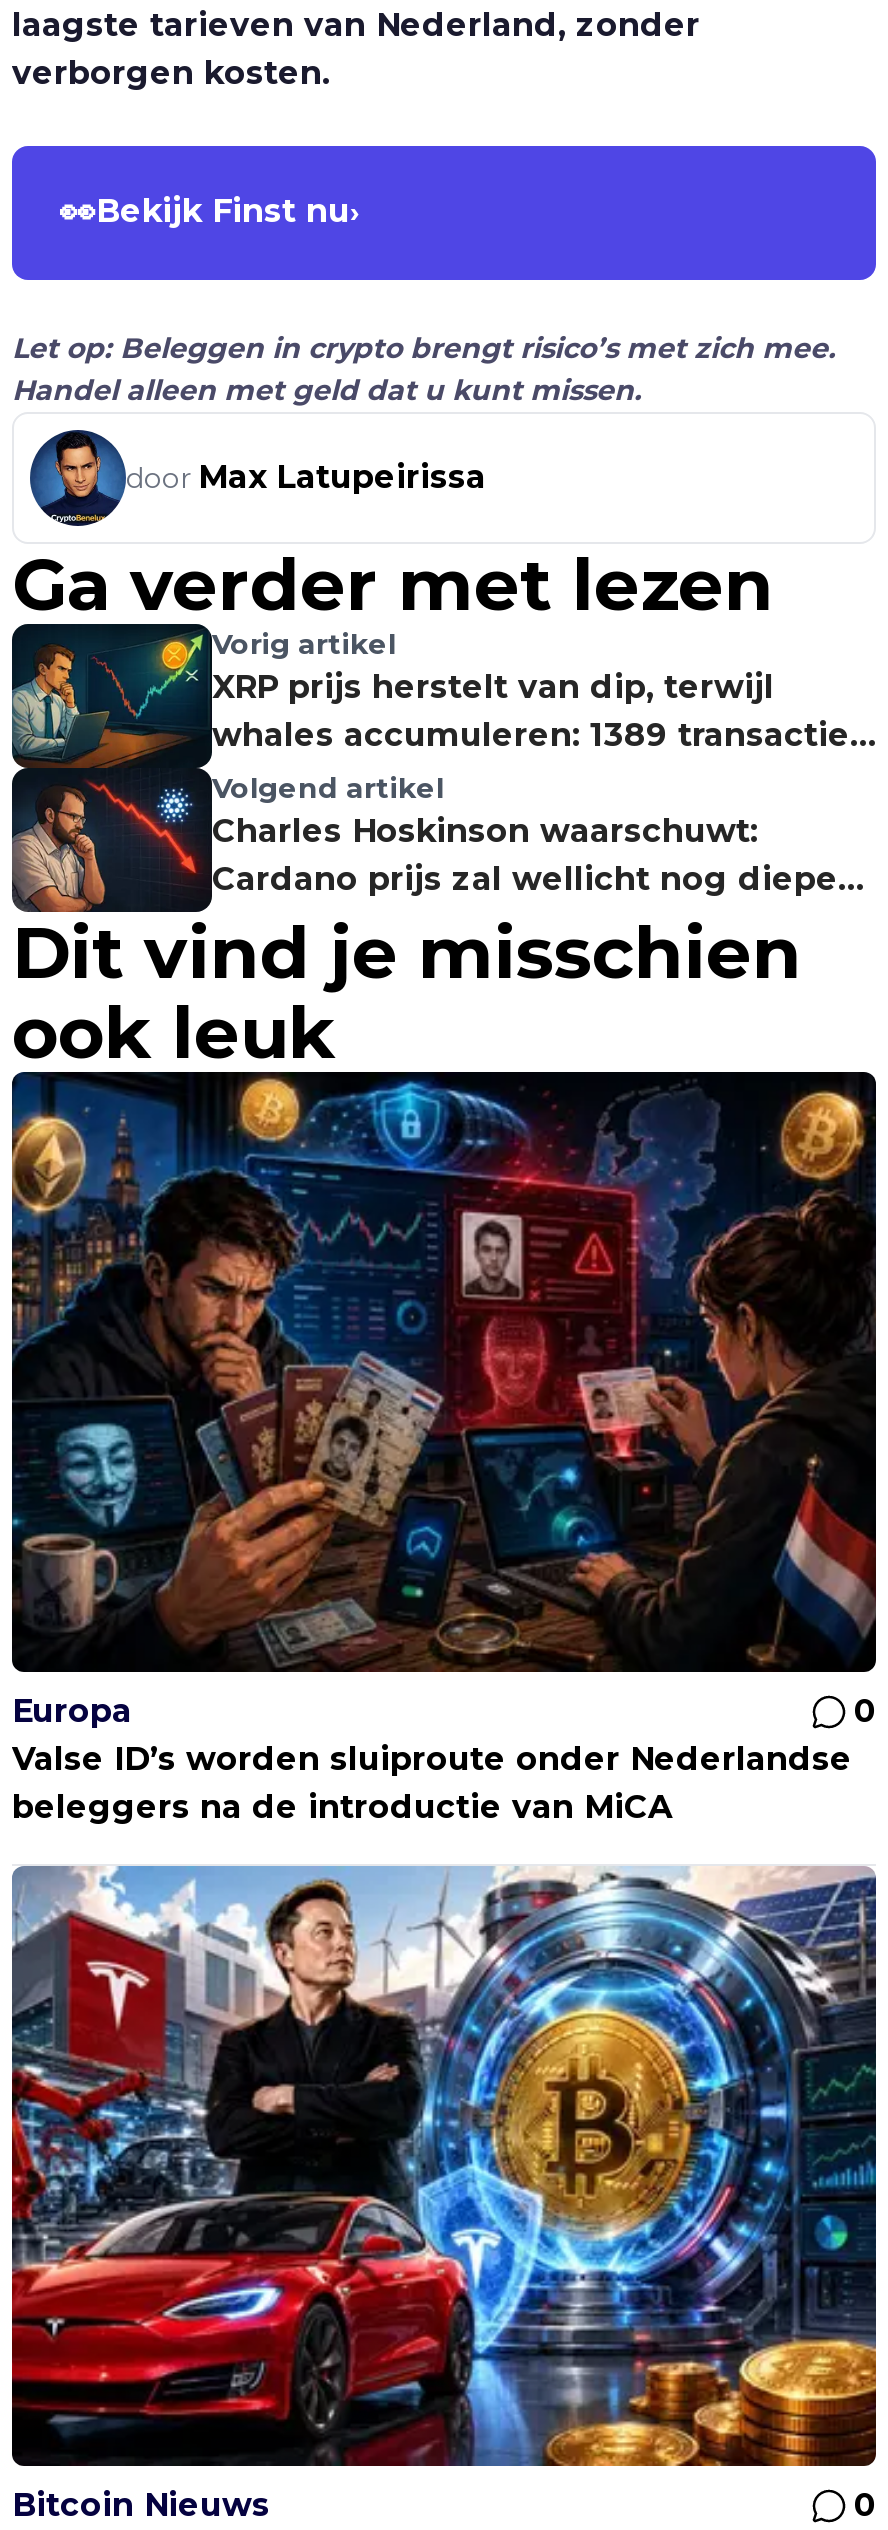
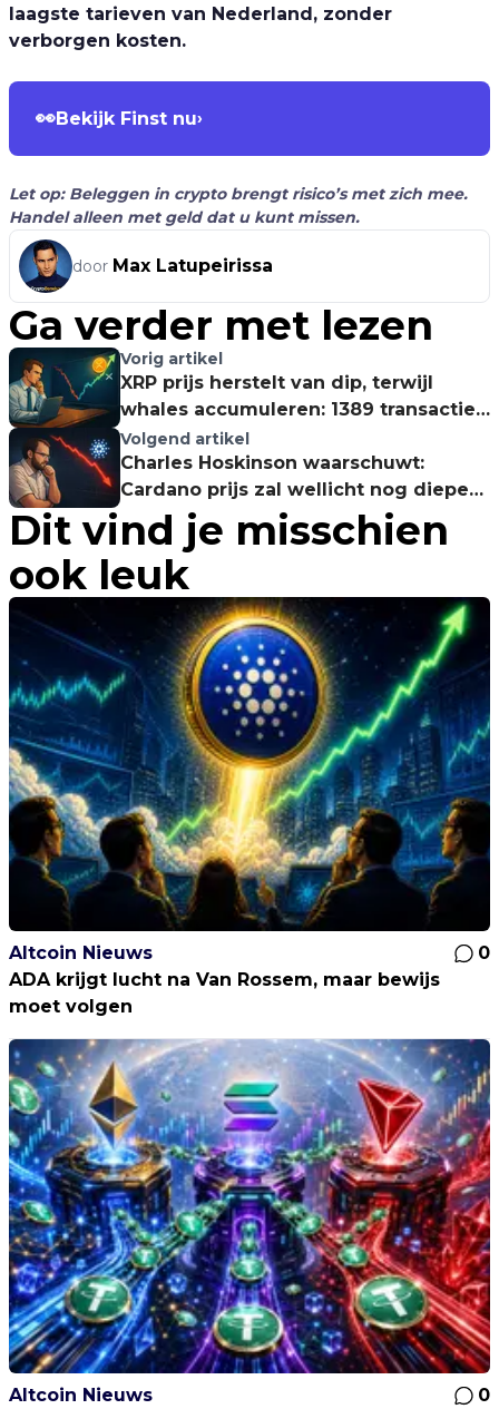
- [image]
- Europa
+ [image]
+ Altcoin Nieuws

- Valse ID’s worden sluiproute onder Nederlandse
- beleggers na de introductie van MiCA
+ ADA krijgt lucht na Van Rossem, maar bewijs
+ moet volgen

- [image]
- Bitcoin Nieuws
+ [image]
+ Altcoin Nieuws
